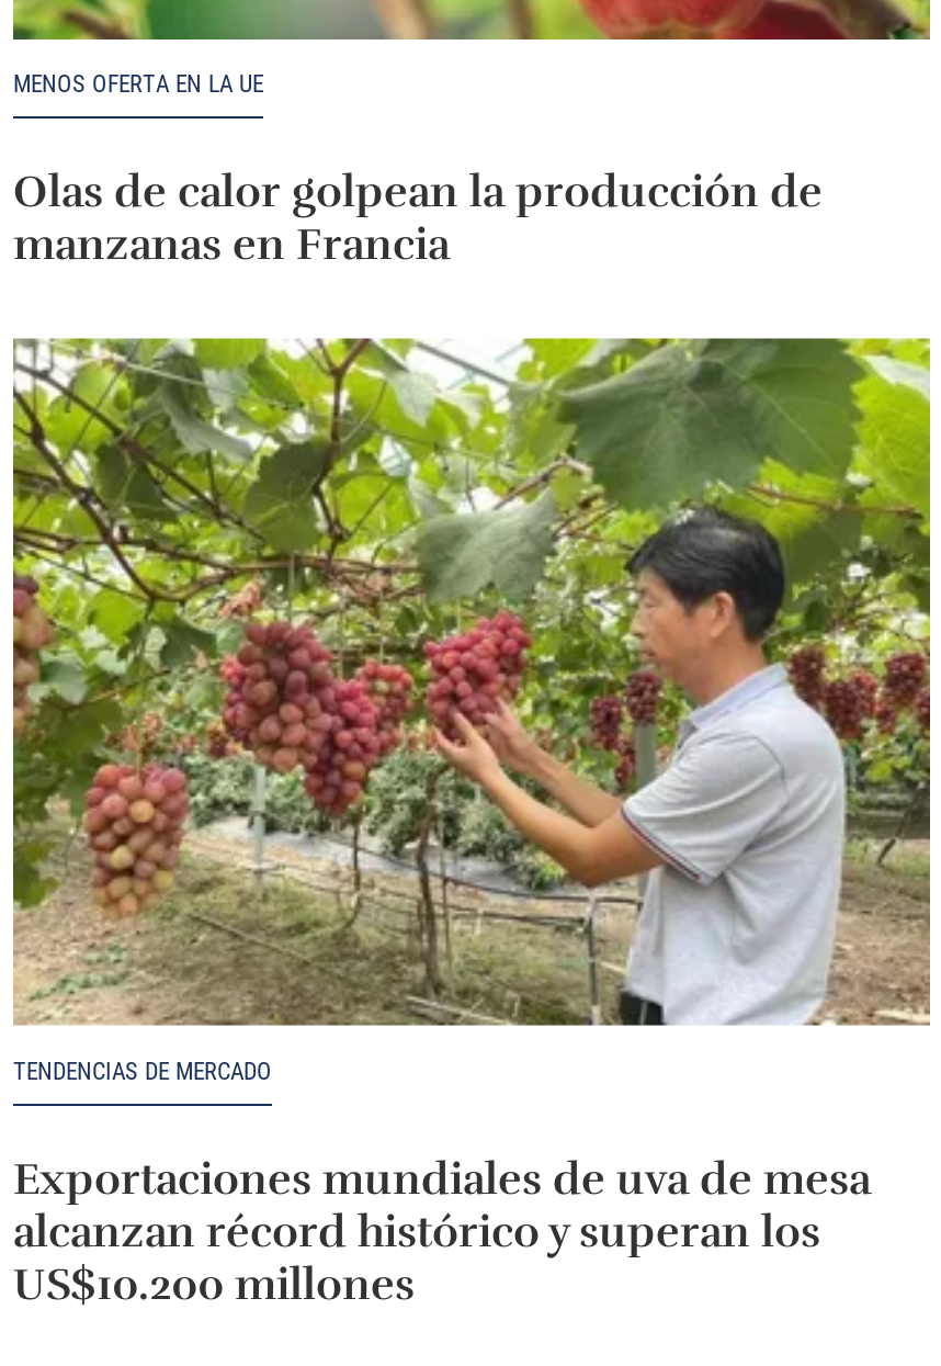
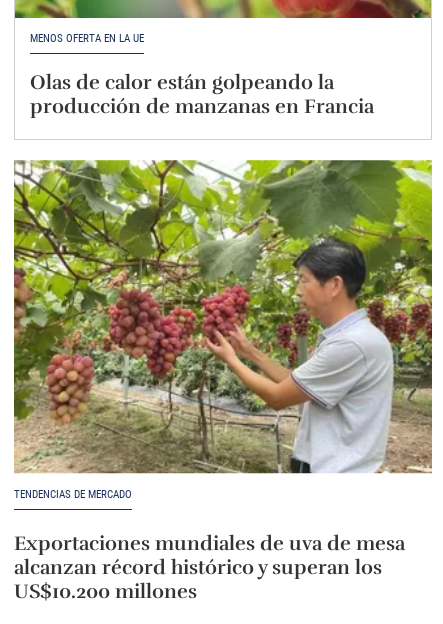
- Olas de calor golpean la producción de
- manzanas en Francia
+ Olas de calor están golpeando la
+ producción de manzanas en Francia
